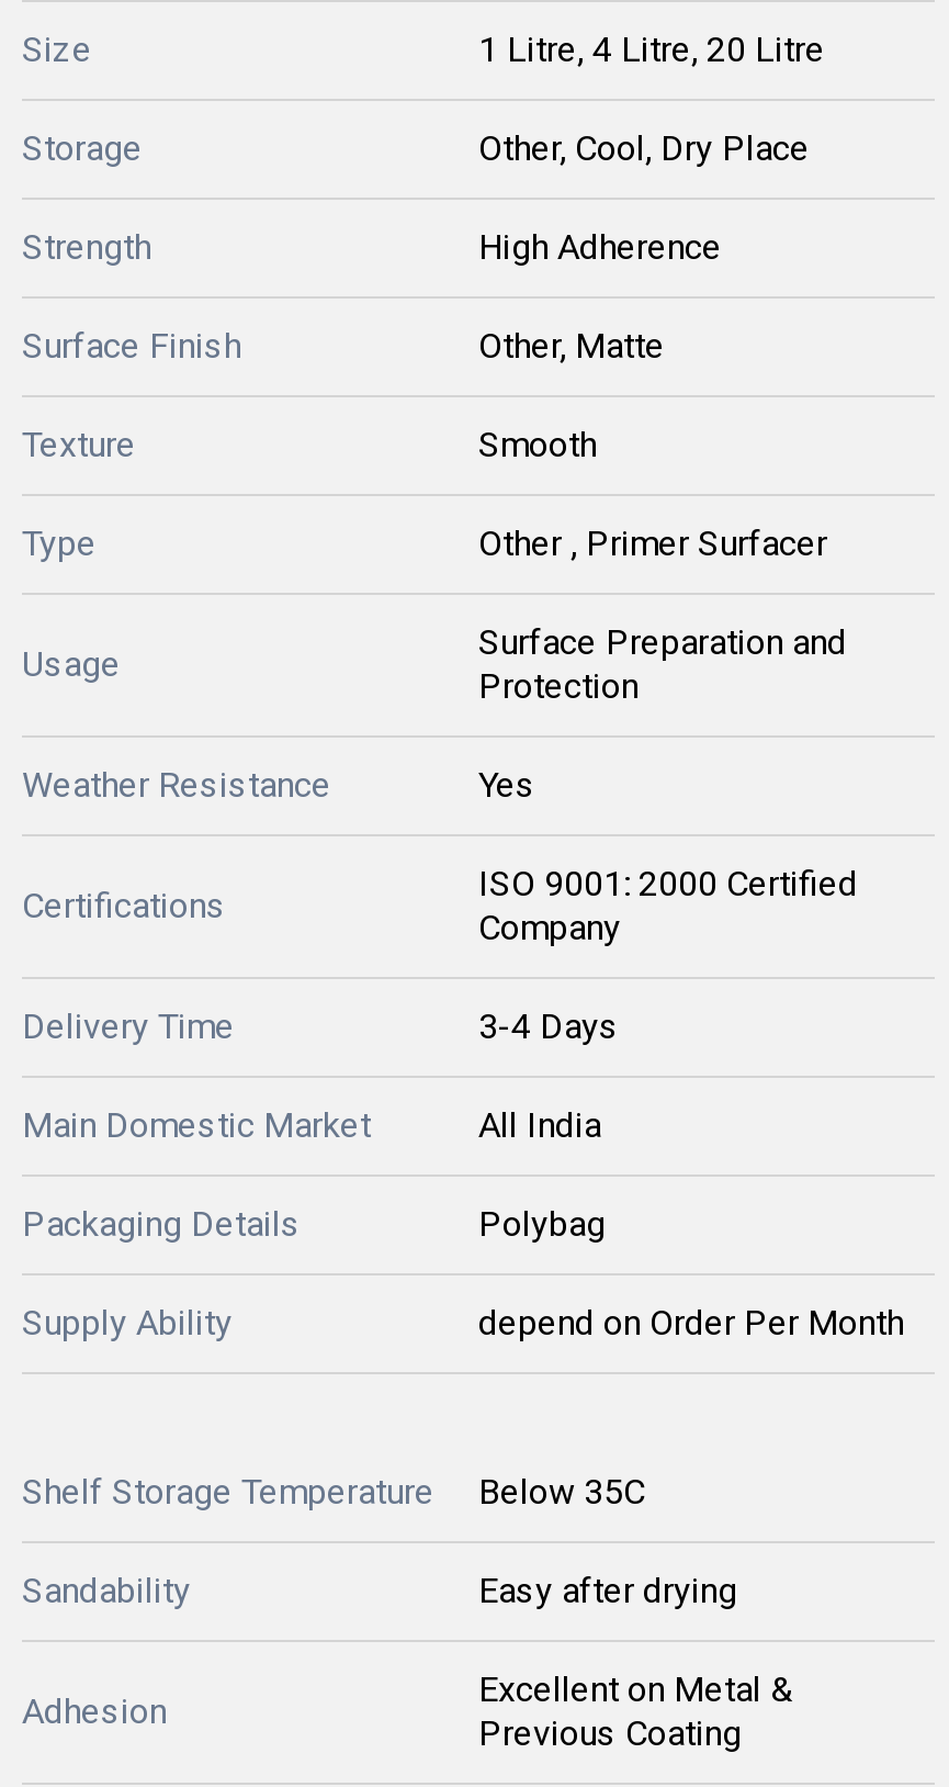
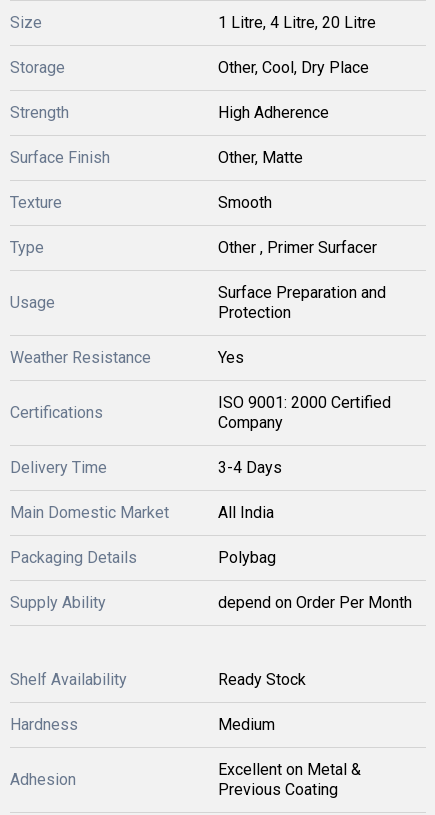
- Shelf Storage Temperature
- Below 35C
+ Shelf Availability
+ Ready Stock

- Sandability
- Easy after drying
+ Hardness
+ Medium
